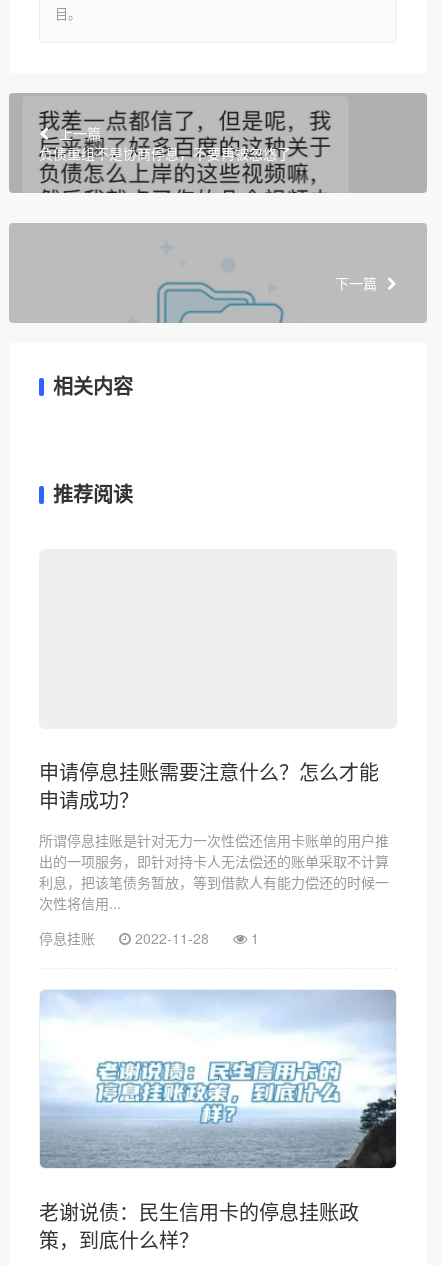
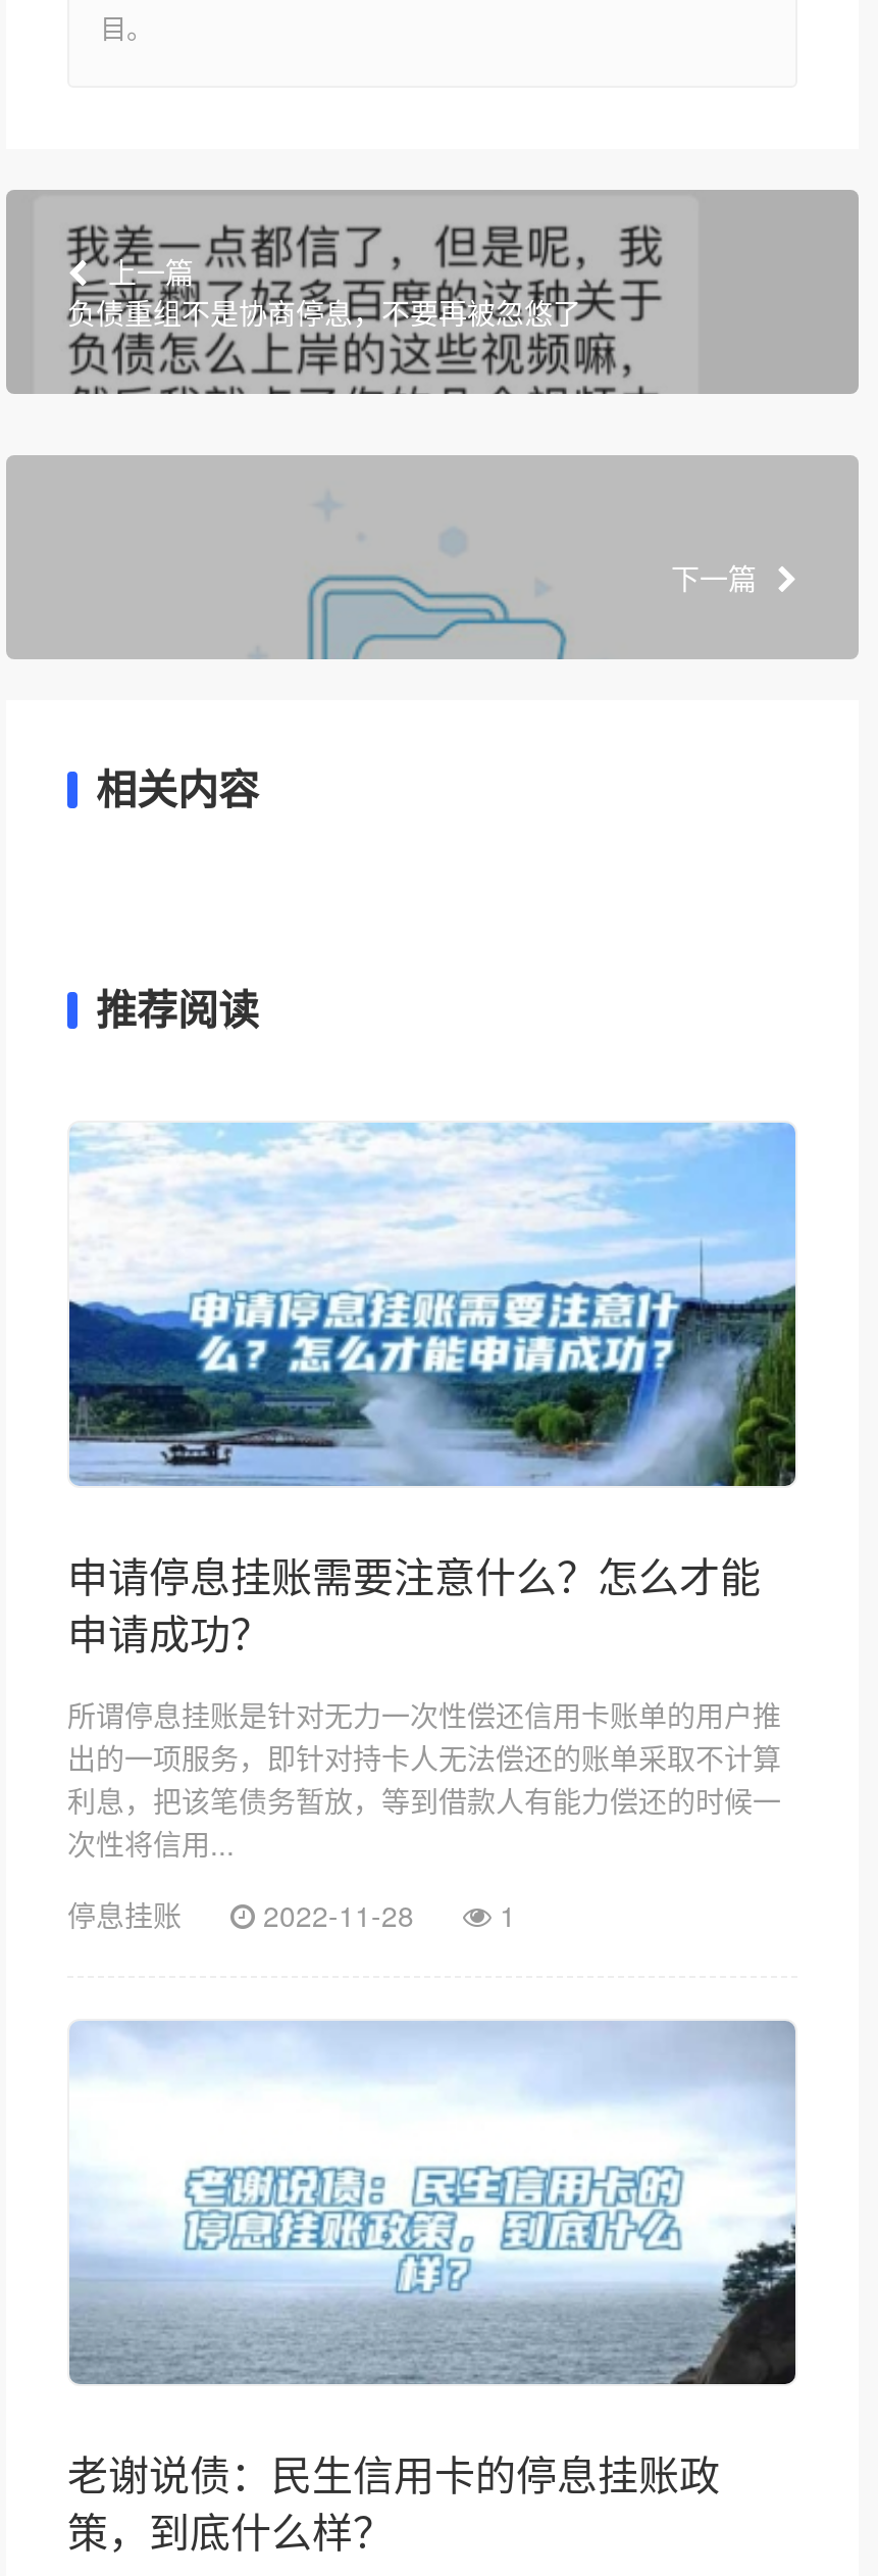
+ [image]
